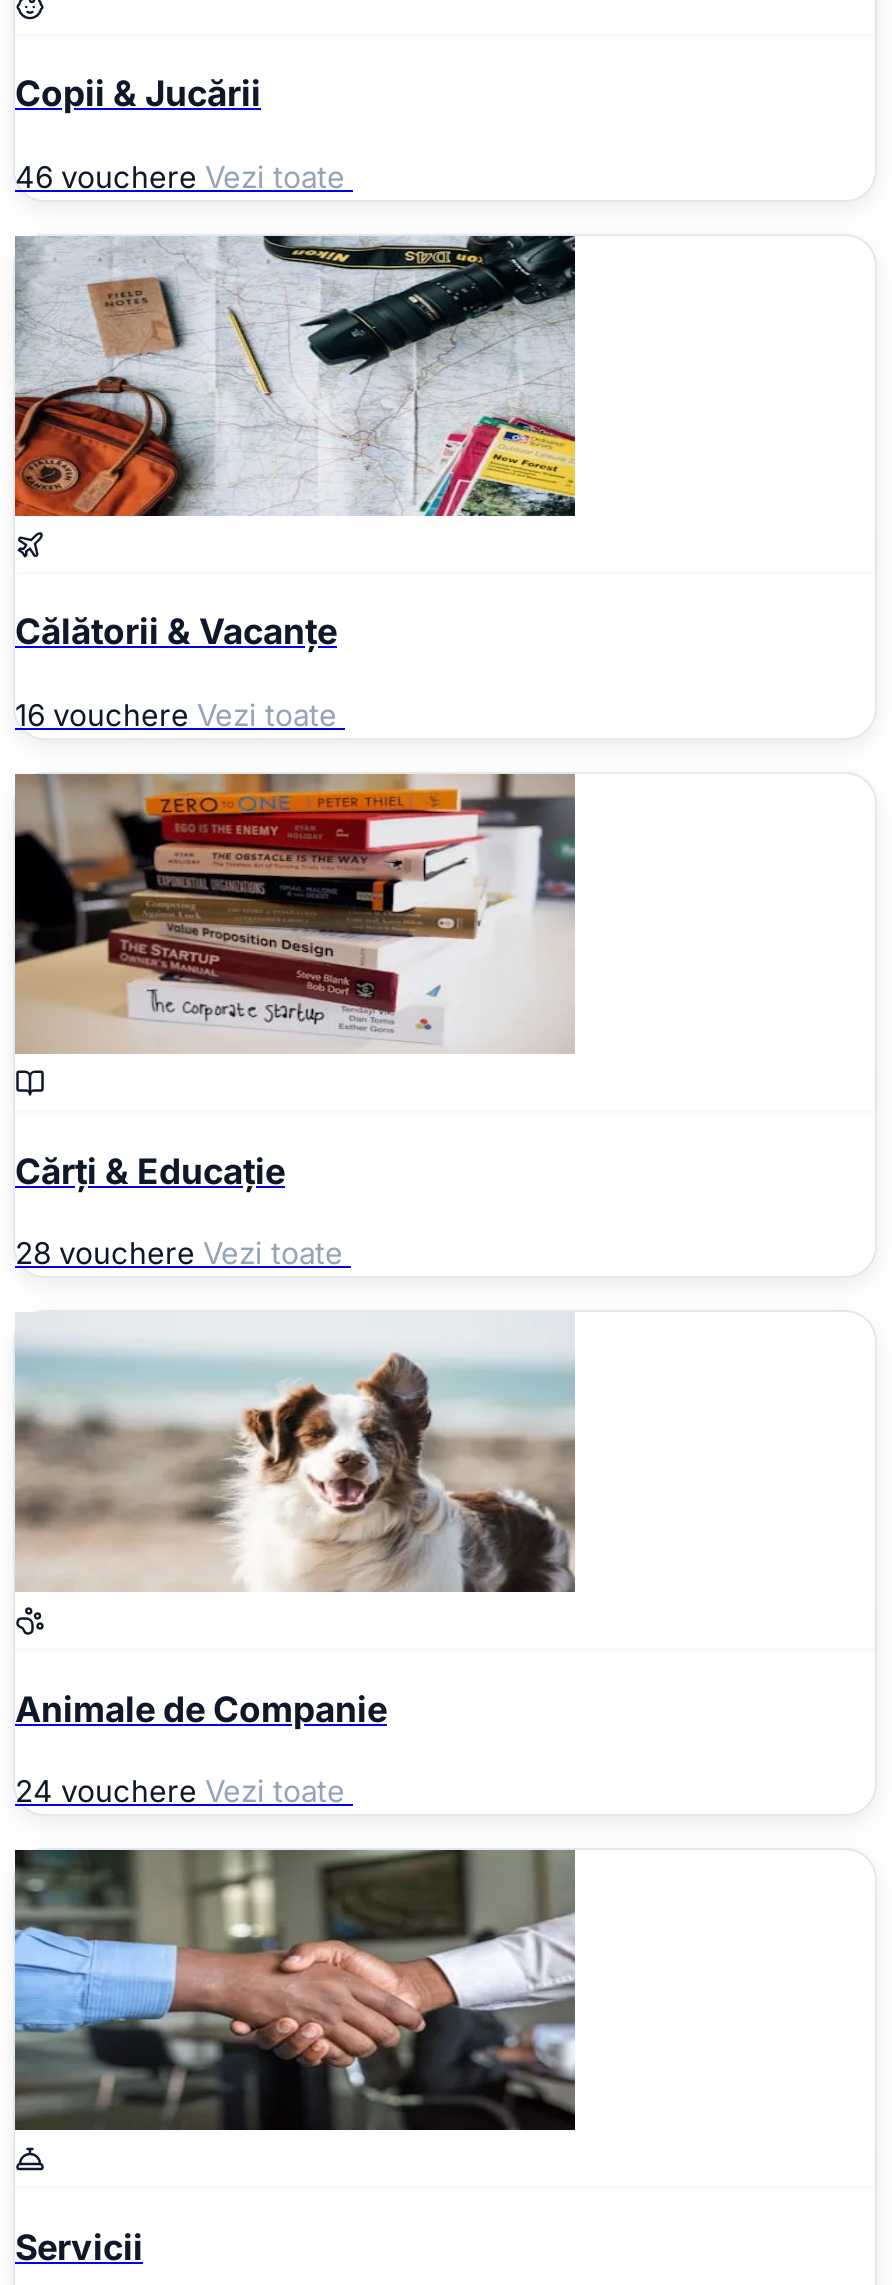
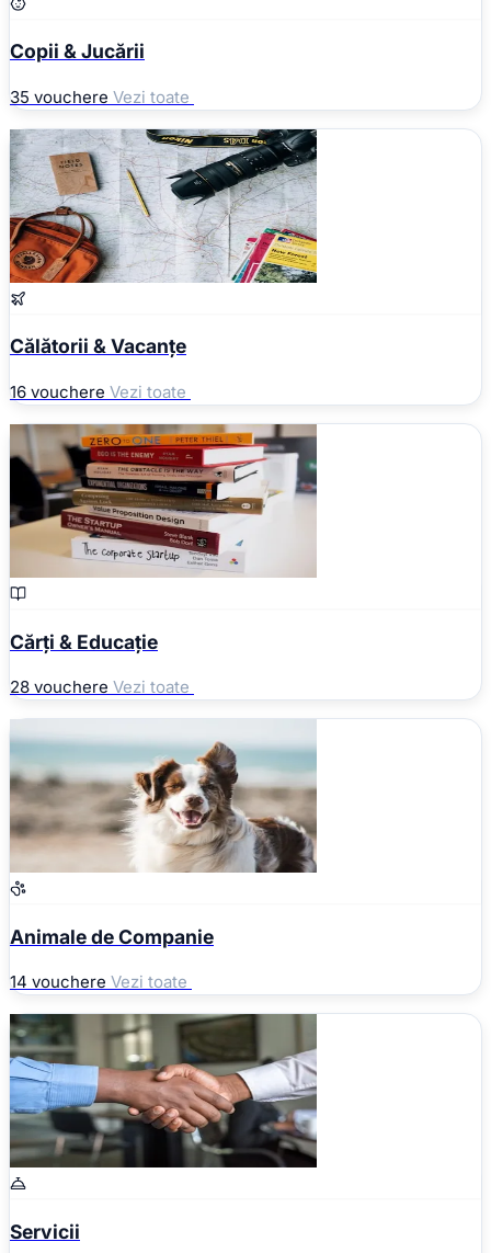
- 46 vouchere Vezi toate
+ 35 vouchere Vezi toate

- 24 vouchere Vezi toate
+ 14 vouchere Vezi toate
